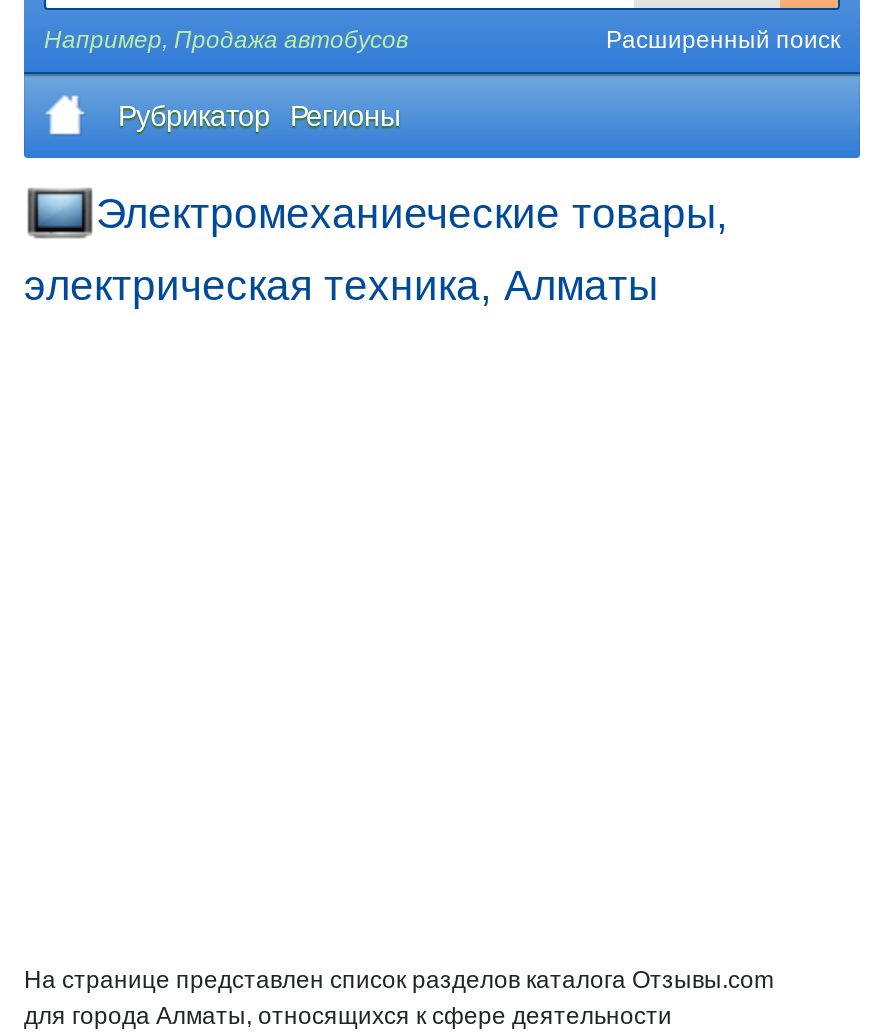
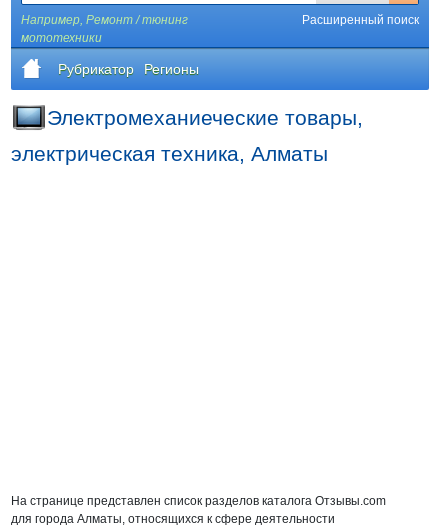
- Например, Продажа автобусов
+ Например, Ремонт / тюнинг
+ мототехники
